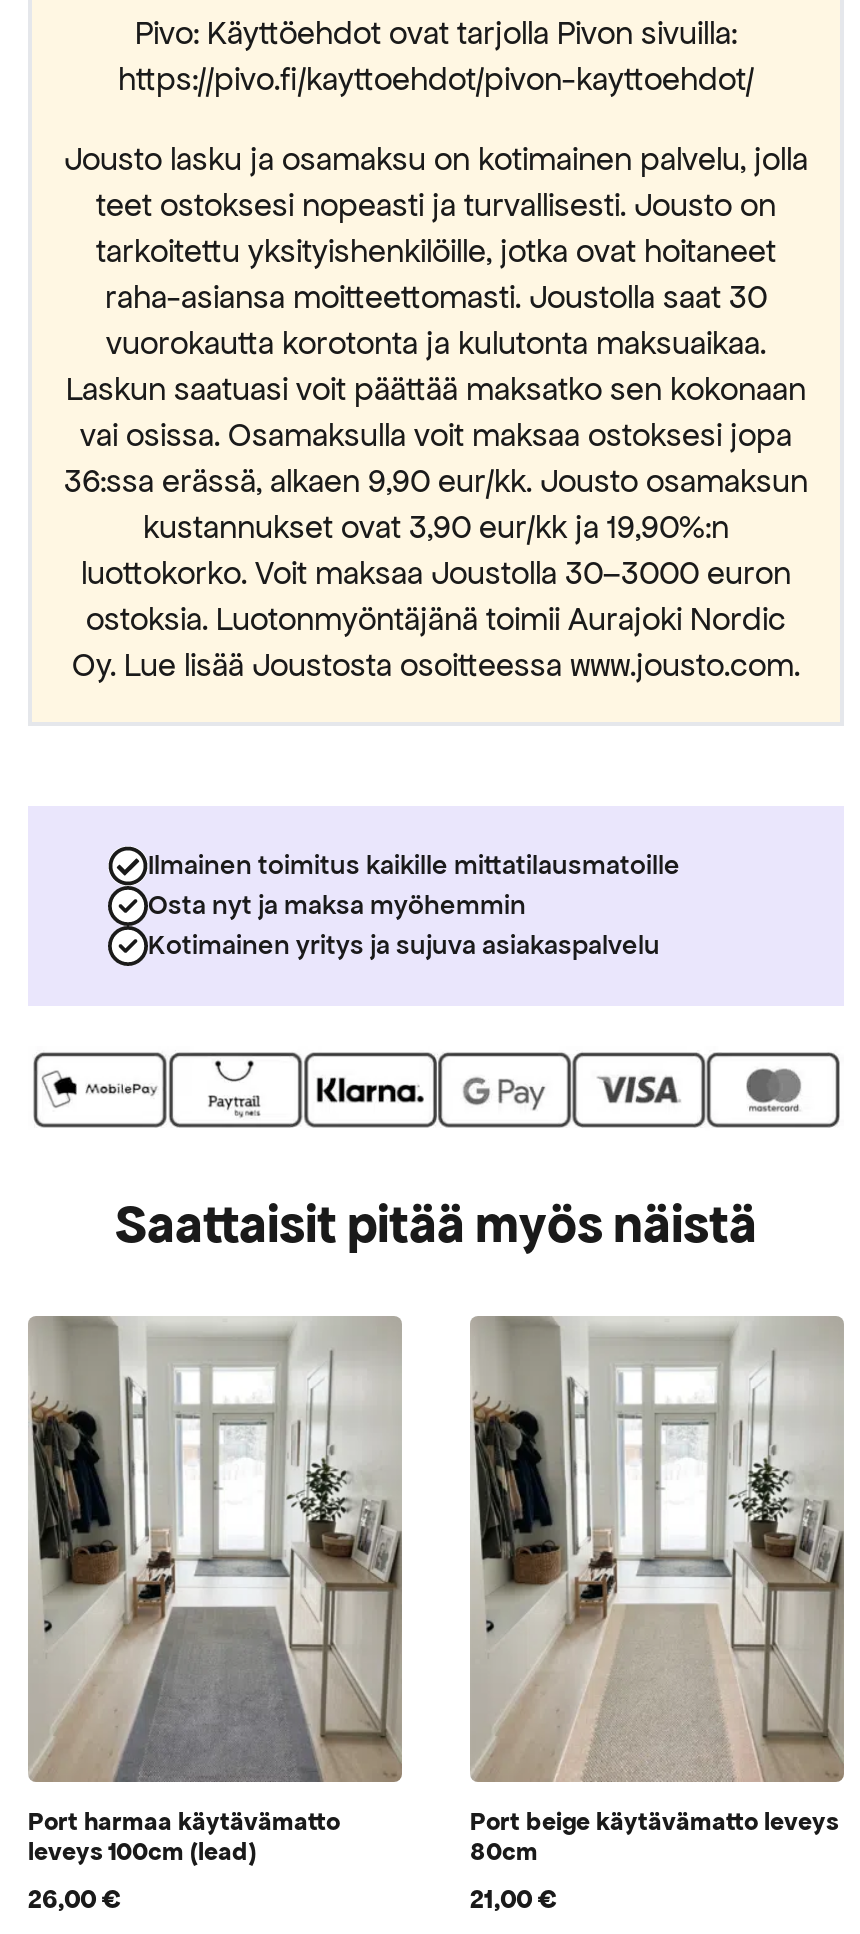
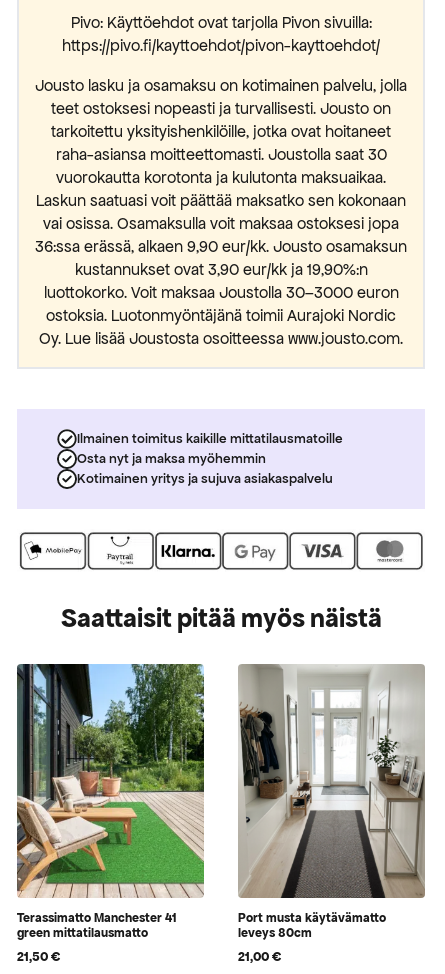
- [image]
- Port harmaa käytävämatto
- leveys 100cm (lead)
- 26,00 €
+ [image]
+ Terassimatto Manchester 41
+ green mittatilausmatto
+ 21,50 €

- [image]
- Port beige käytävämatto leveys
- 80cm
+ [image]
+ Port musta käytävämatto
+ leveys 80cm
